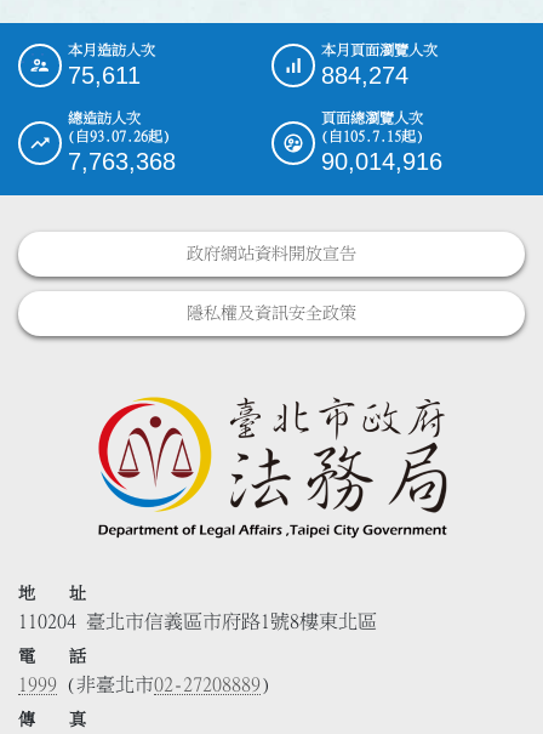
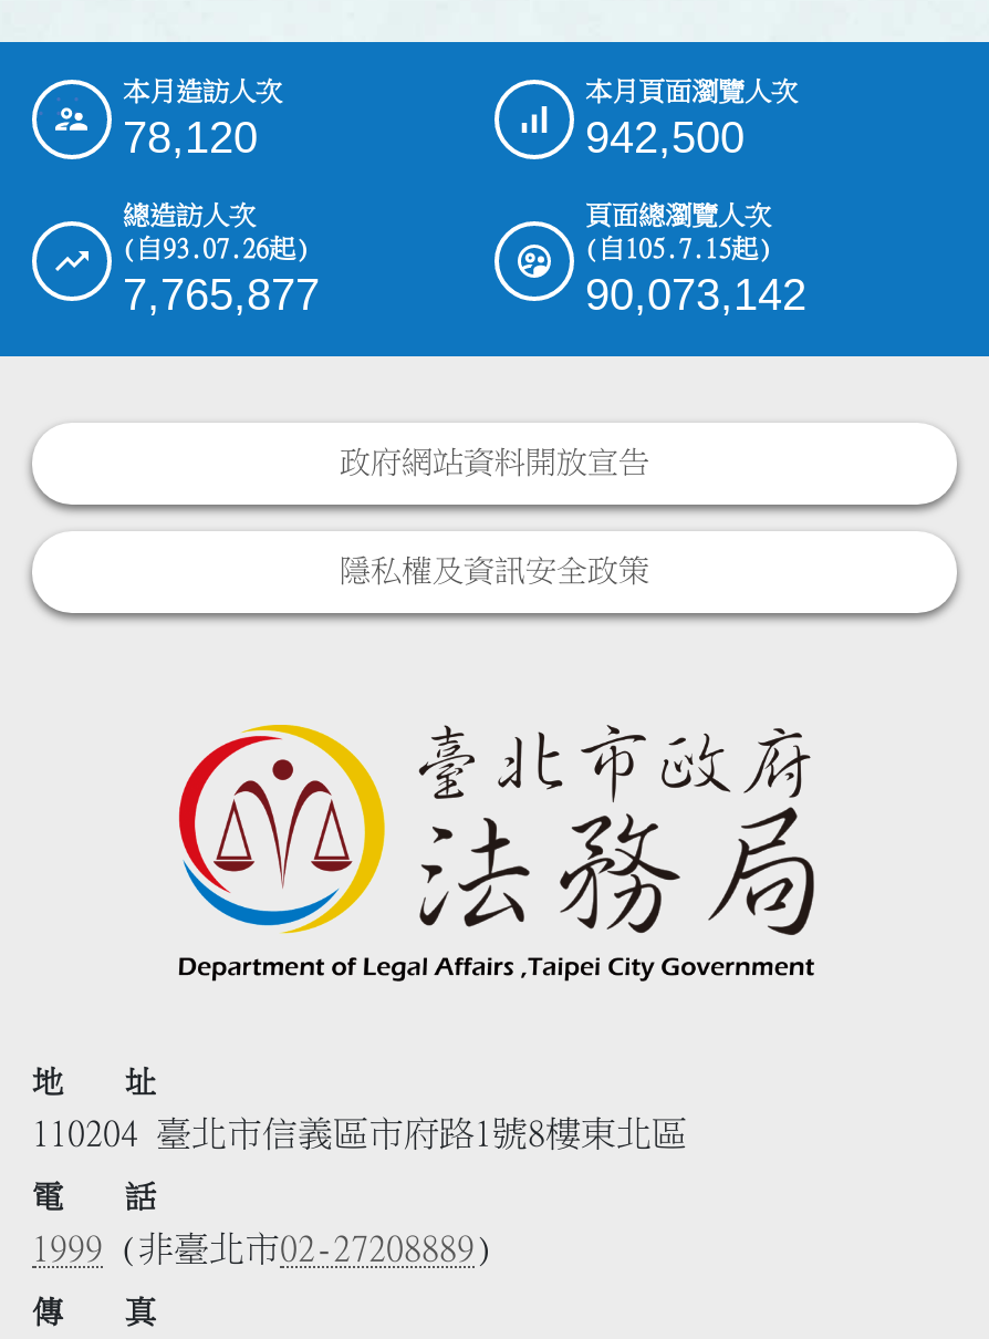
- 75,611
+ 78,120

- 884,274
+ 942,500

- 7,763,368
+ 7,765,877

- 90,014,916
+ 90,073,142
